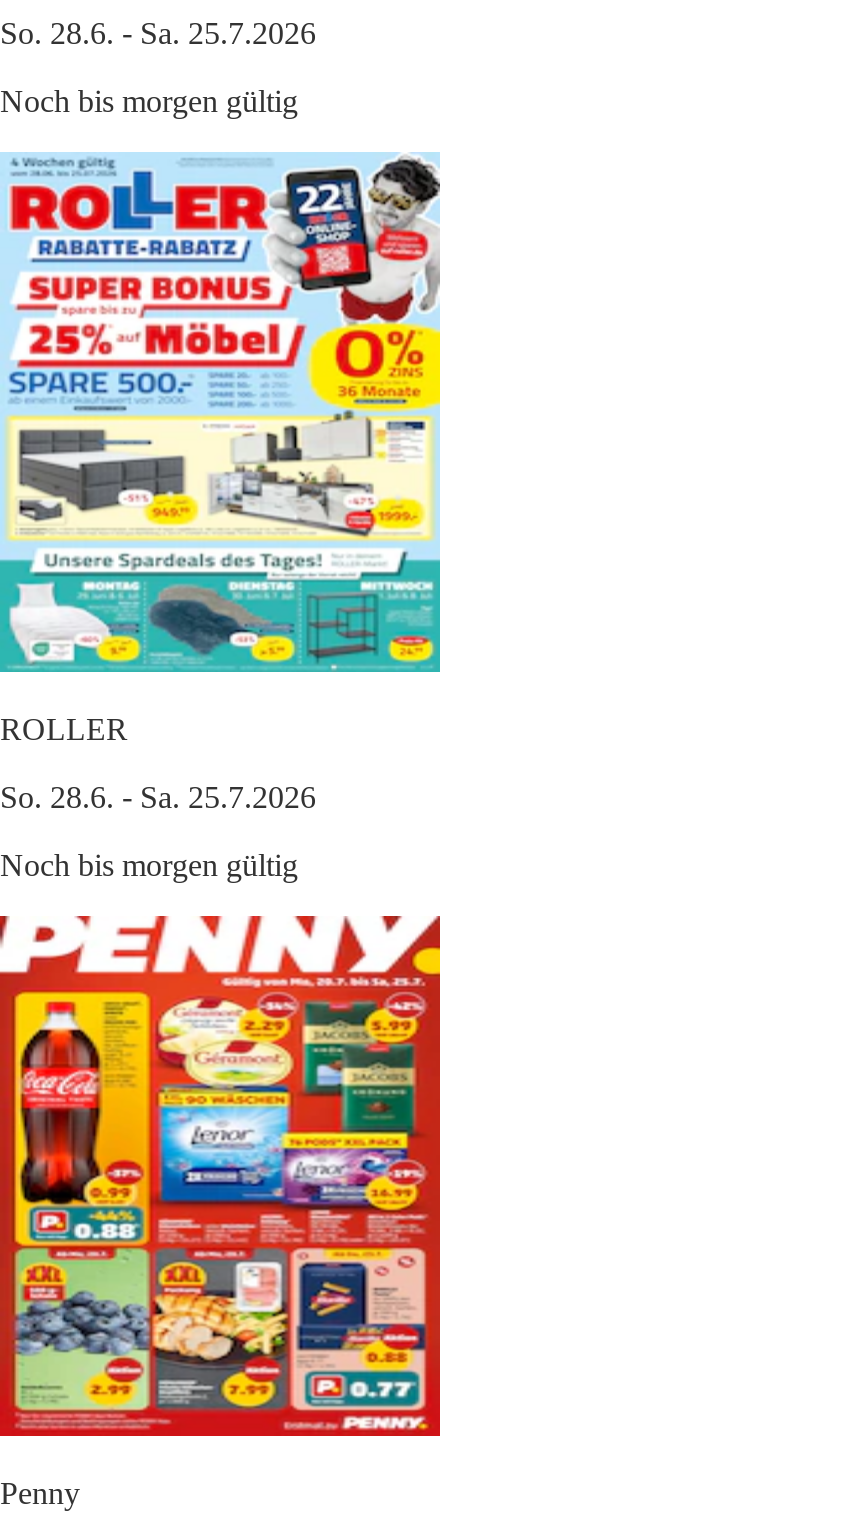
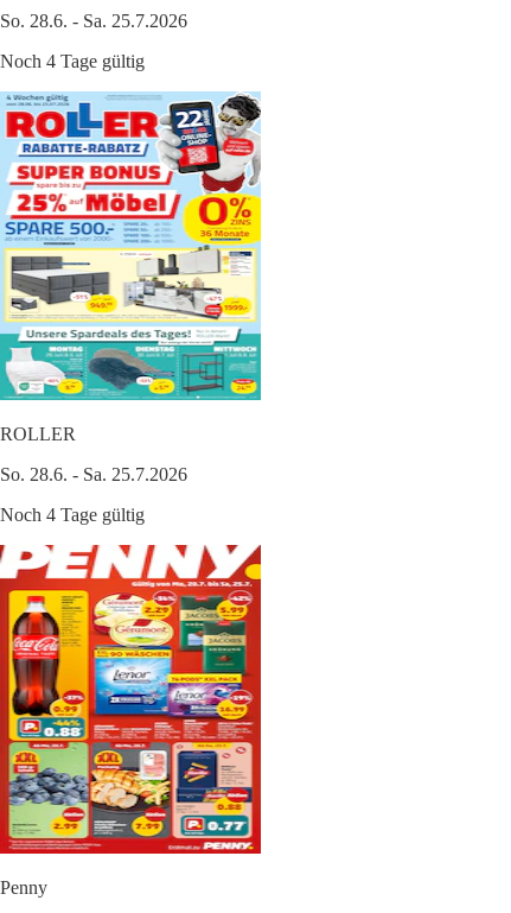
- Noch bis morgen gültig
+ Noch 4 Tage gültig

- Noch bis morgen gültig
+ Noch 4 Tage gültig
